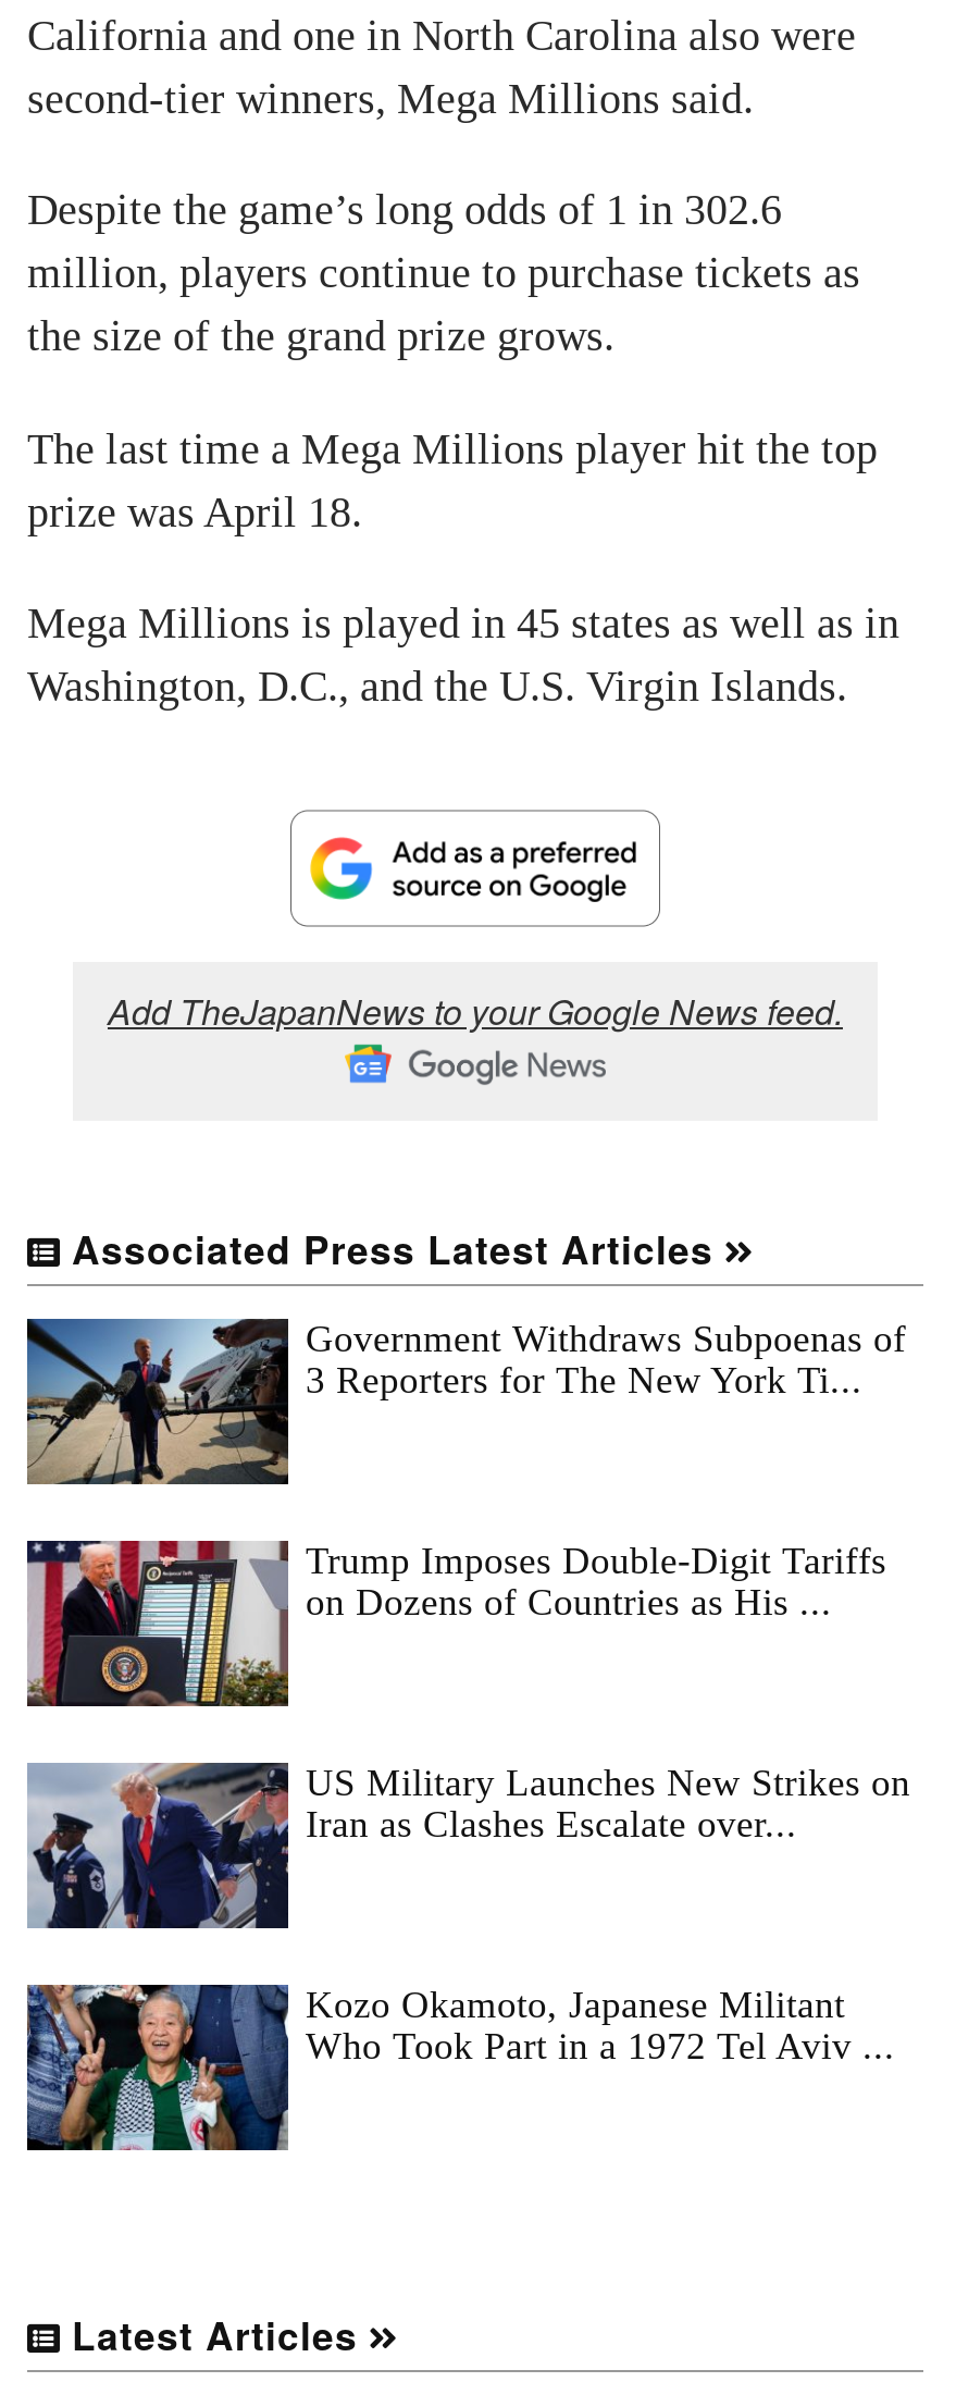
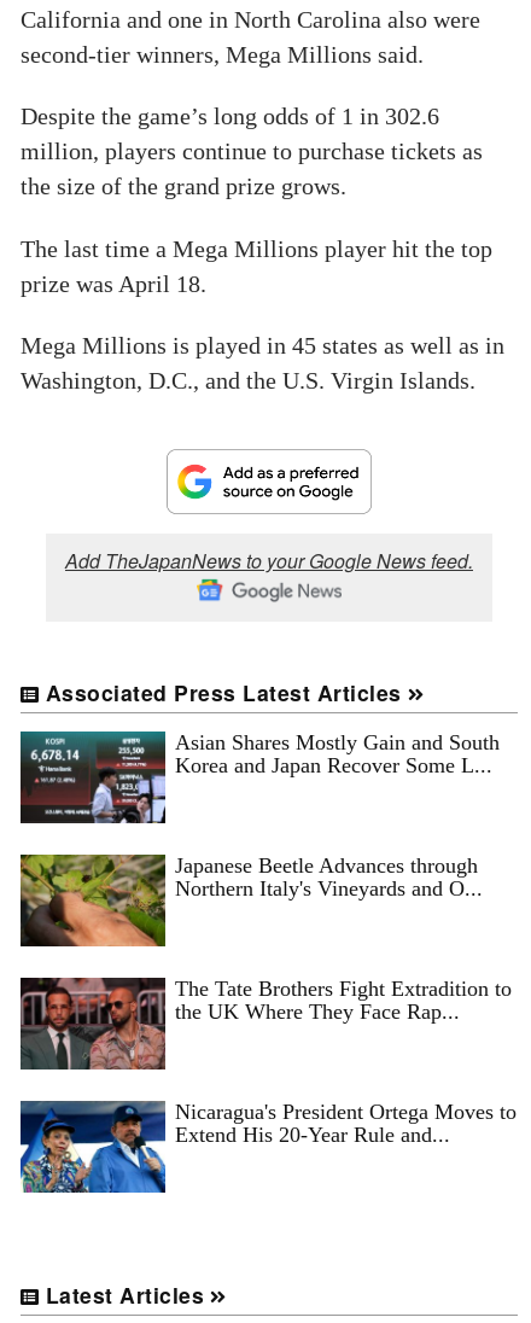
- [image]
- Government Withdraws Subpoenas of
- 3 Reporters for The New York Ti...
+ [image]
+ Asian Shares Mostly Gain and South
+ Korea and Japan Recover Some L...

- [image]
- Trump Imposes Double-Digit Tariffs
- on Dozens of Countries as His ...
+ [image]
+ Japanese Beetle Advances through
+ Northern Italy's Vineyards and O...

- [image]
- US Military Launches New Strikes on
- Iran as Clashes Escalate over...
+ [image]
+ The Tate Brothers Fight Extradition to
+ the UK Where They Face Rap...

- [image]
- Kozo Okamoto, Japanese Militant
- Who Took Part in a 1972 Tel Aviv ...
+ [image]
+ Nicaragua's President Ortega Moves to
+ Extend His 20-Year Rule and...
